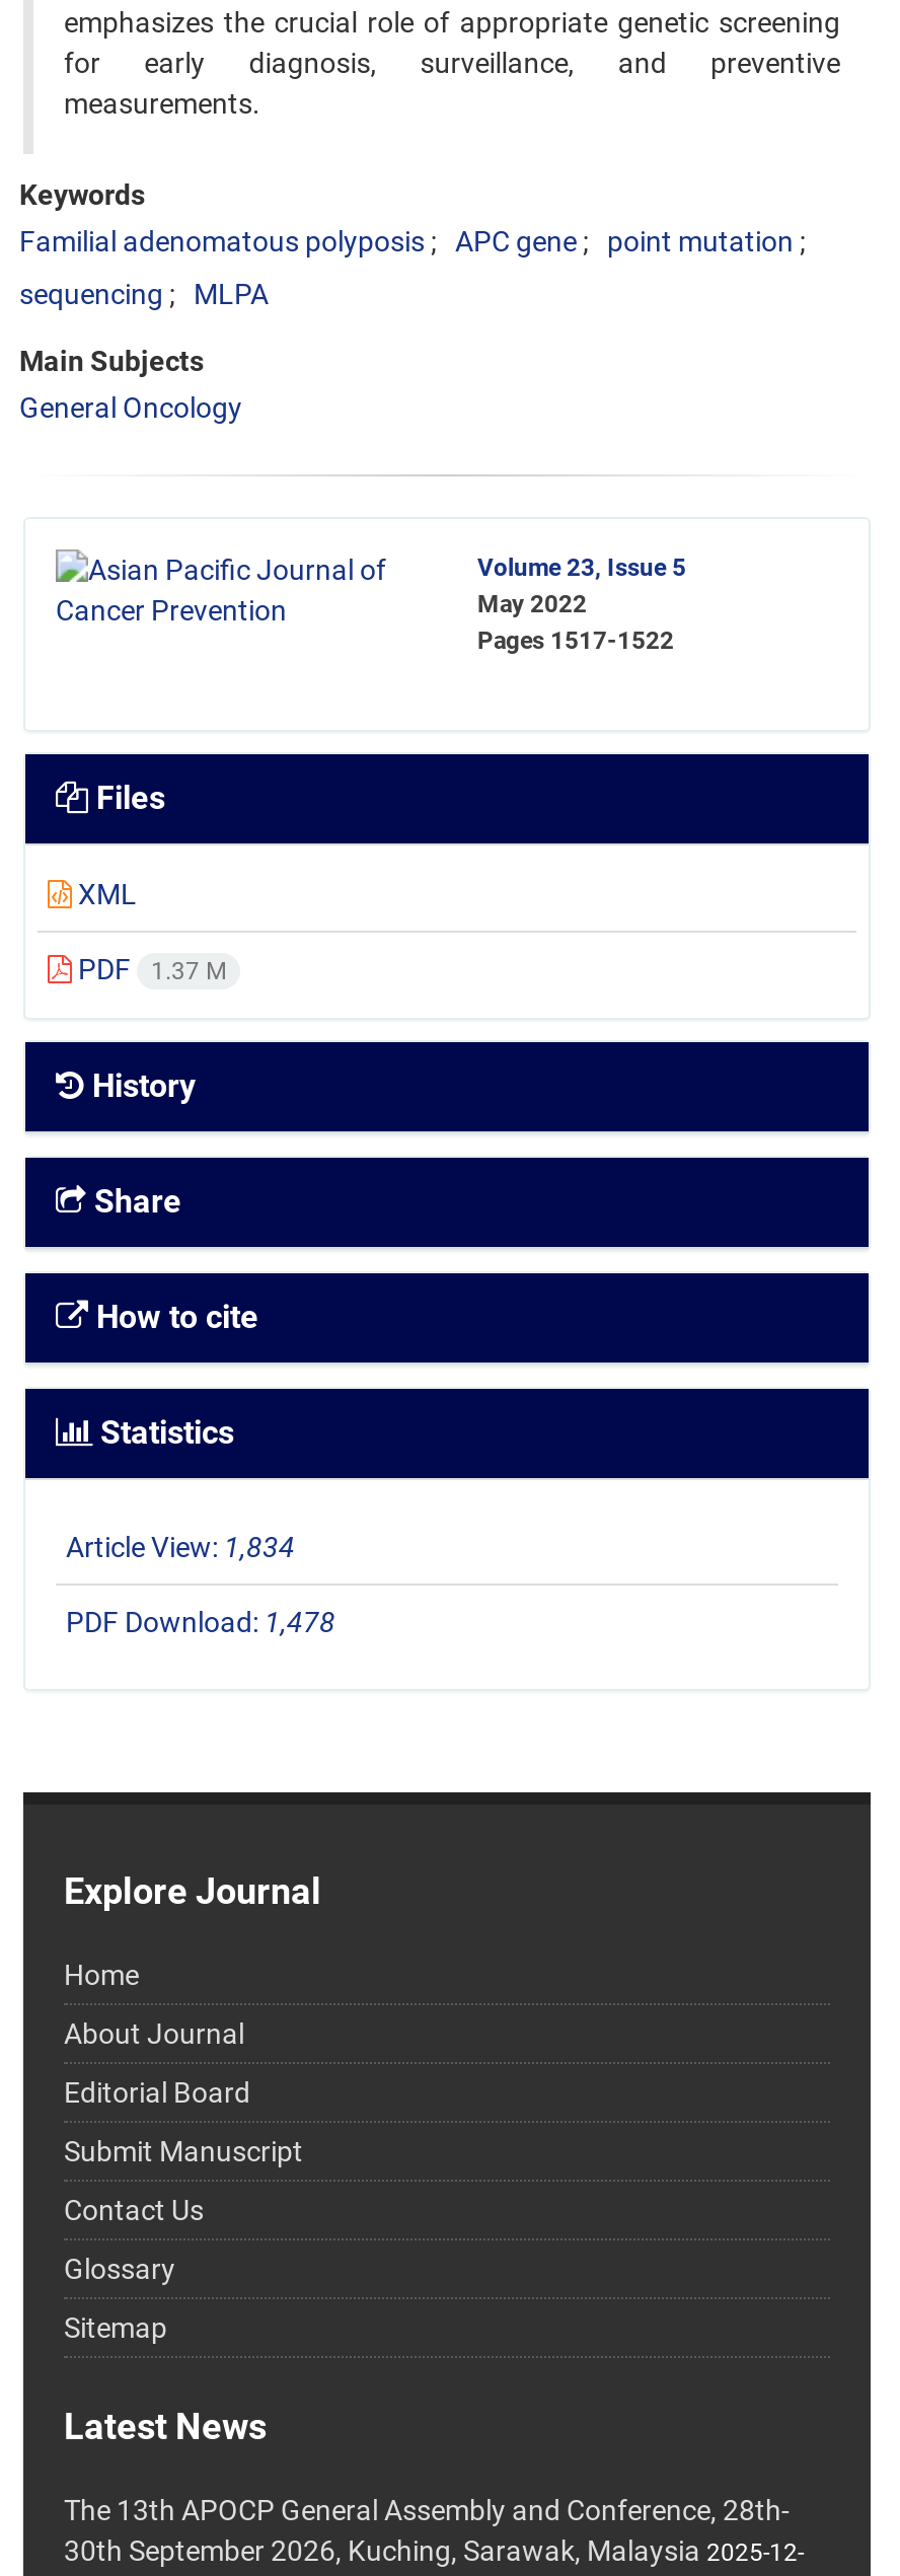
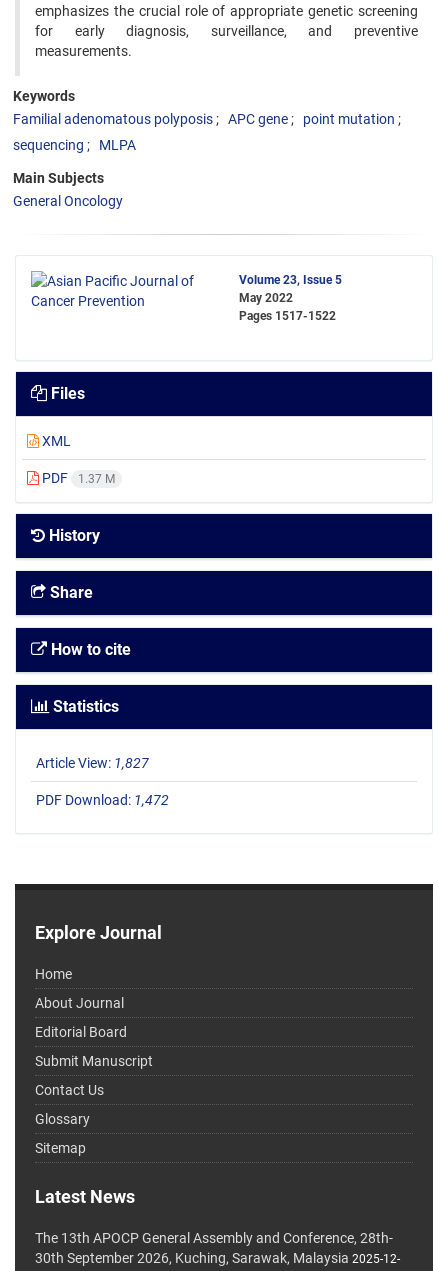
- Article View: 1,834
+ Article View: 1,827

- PDF Download: 1,478
+ PDF Download: 1,472
